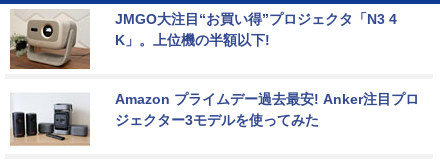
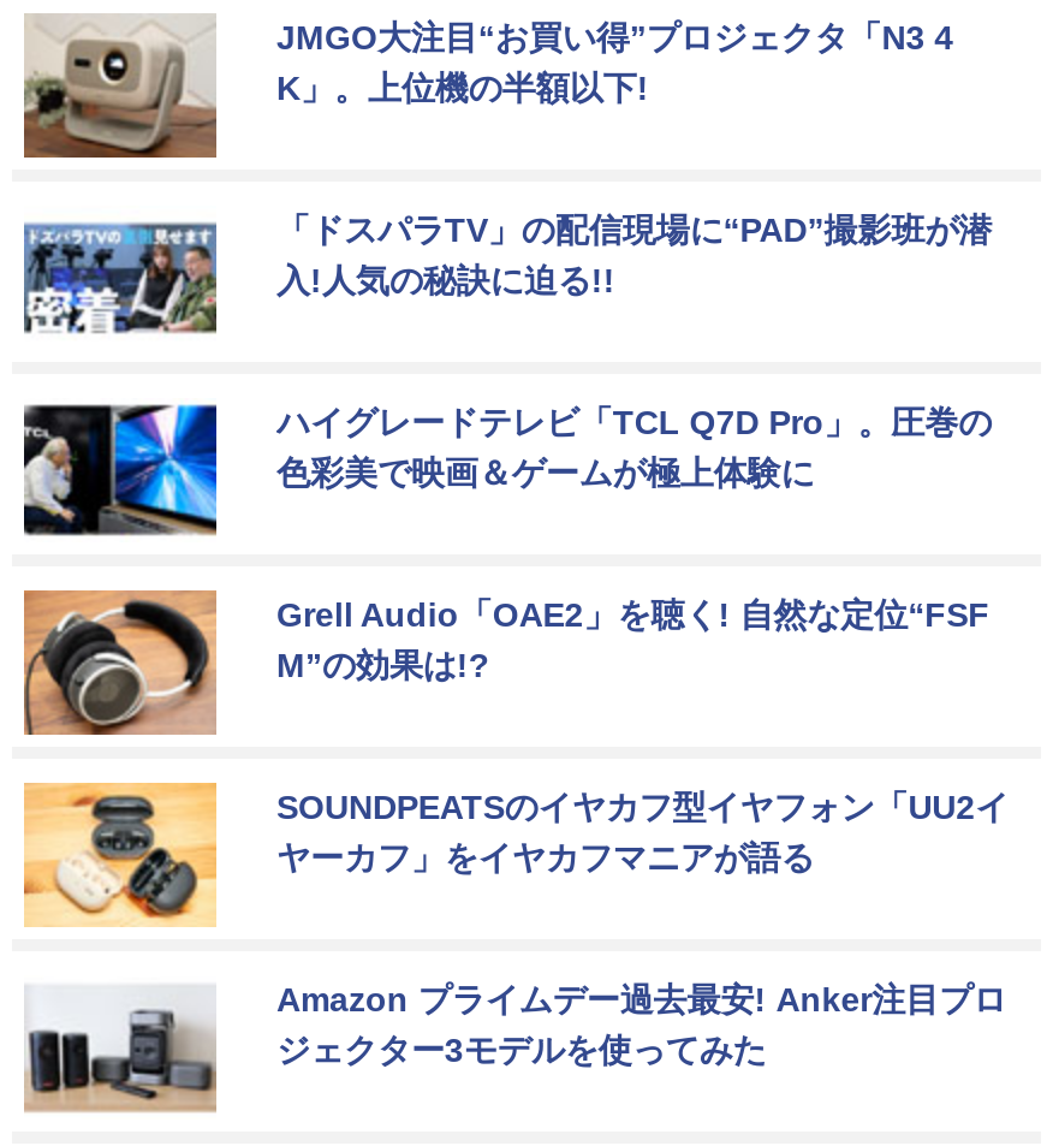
+ [image]
+ ハイグレードテレビ「TCL Q7D Pro」。圧巻の
+ 色彩美で映画＆ゲームが極上体験に

+ [image]
+ Grell Audio「OAE2」を聴く! 自然な定位“FSF
+ M”の効果は!?

+ [image]
+ SOUNDPEATSのイヤカフ型イヤフォン「UU2イ
+ ヤーカフ」をイヤカフマニアが語る

+ [image]
+ 「ドスパラTV」の配信現場に“PAD”撮影班が潜
+ 入!人気の秘訣に迫る!!
